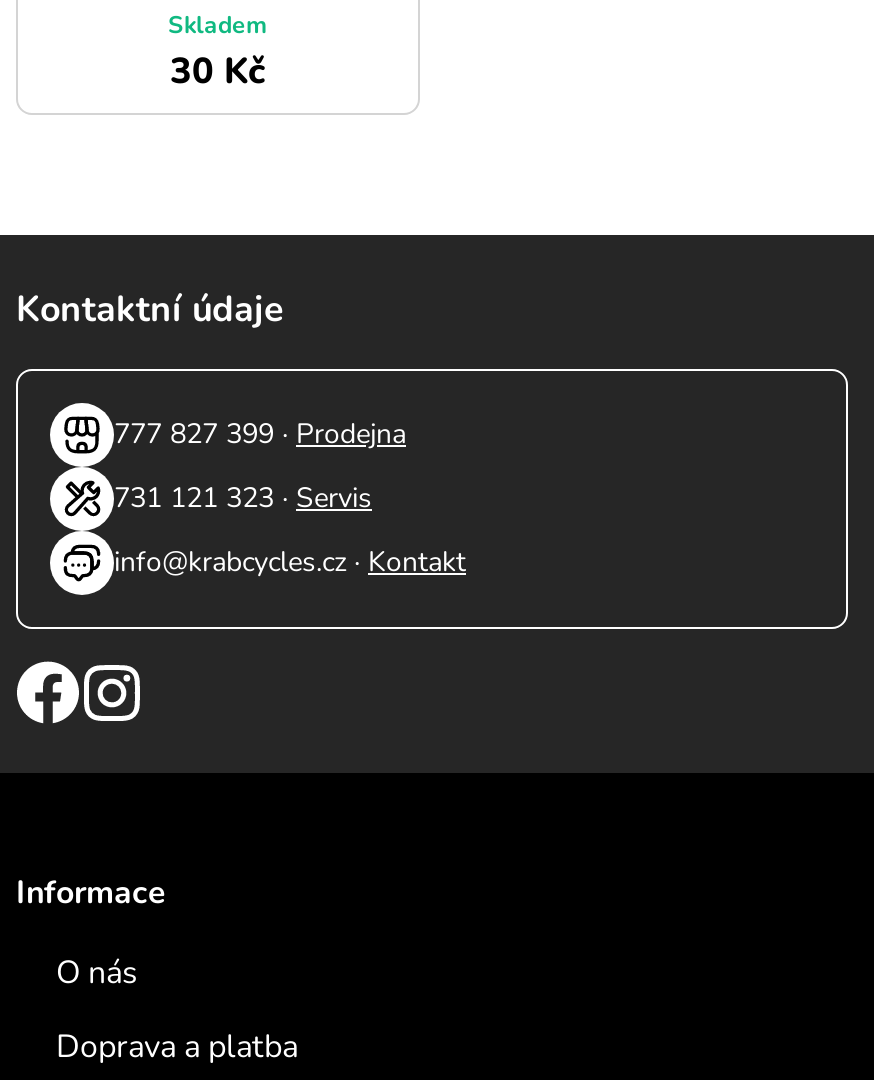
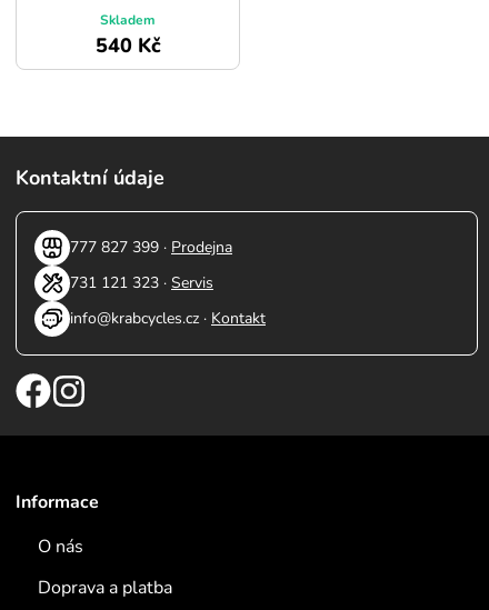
- 30 Kč
+ 540 Kč
